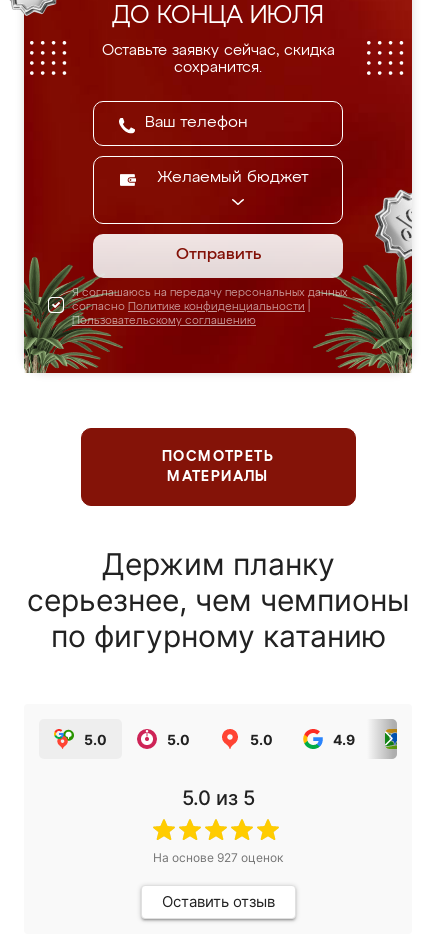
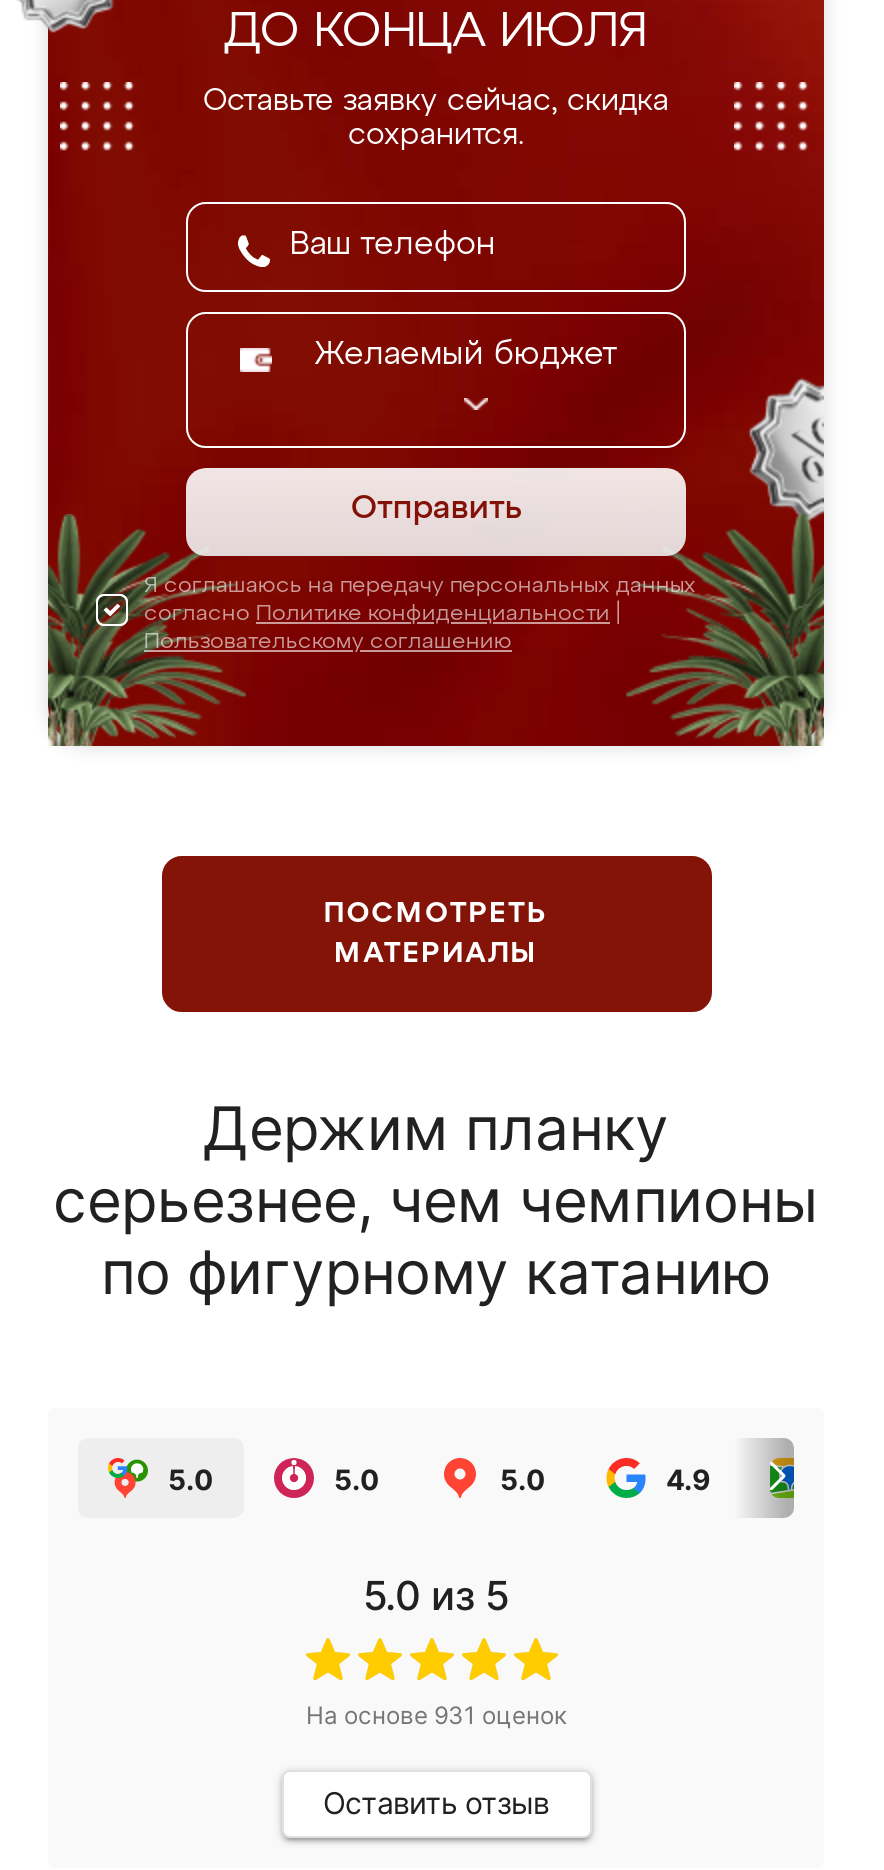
- На основе 927 оценок
+ На основе 931 оценок
